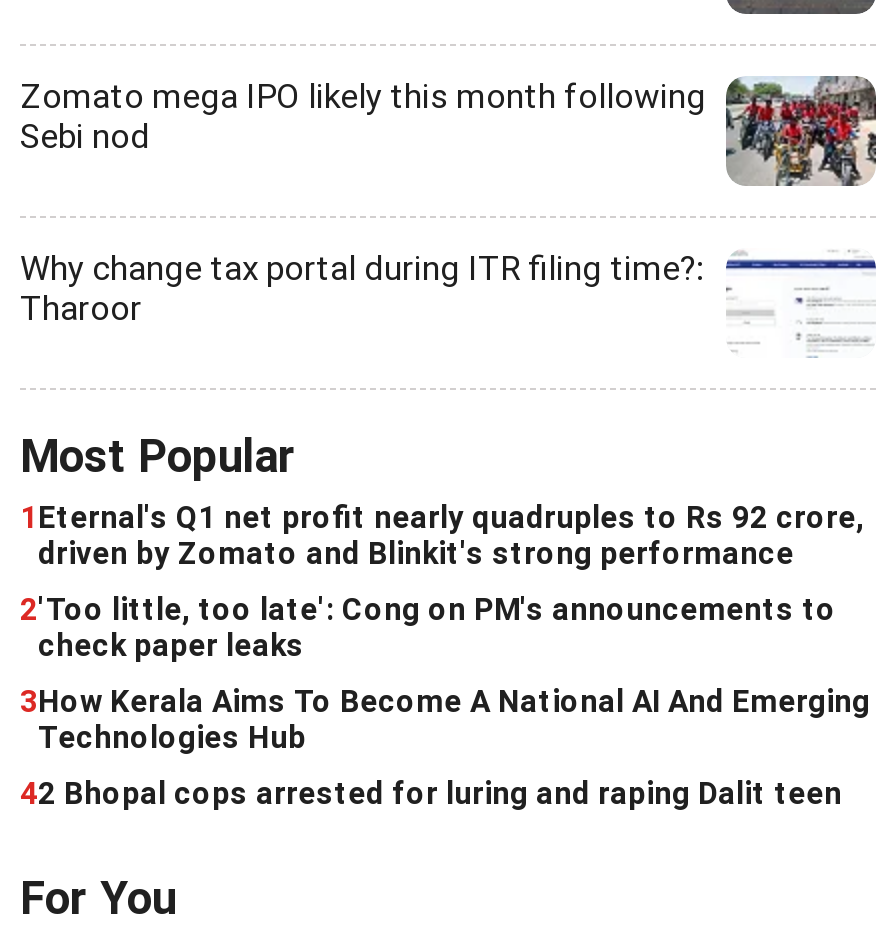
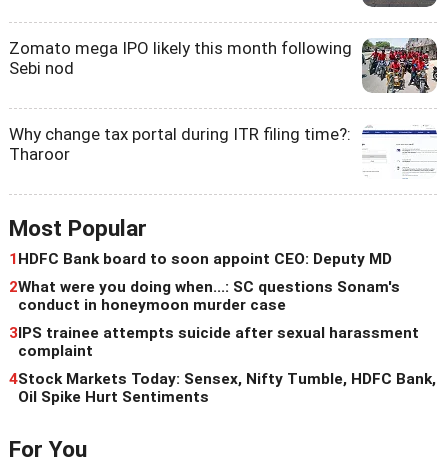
- 1 Eternal's Q1 net profit nearly quadruples to Rs 92 crore,
- driven by Zomato and Blinkit's strong performance
+ 1 HDFC Bank board to soon appoint CEO: Deputy MD

- 2'Too little, too late': Cong on PM's announcements to
- check paper leaks
+ 2What were you doing when...: SC questions Sonam's
+ conduct in honeymoon murder case

- 3How Kerala Aims To Become A National AI And Emerging
- Technologies Hub
+ 3IPS trainee attempts suicide after sexual harassment
+ complaint

- 42 Bhopal cops arrested for luring and raping Dalit teen
+ 4Stock Markets Today: Sensex, Nifty Tumble, HDFC Bank,
+ Oil Spike Hurt Sentiments
